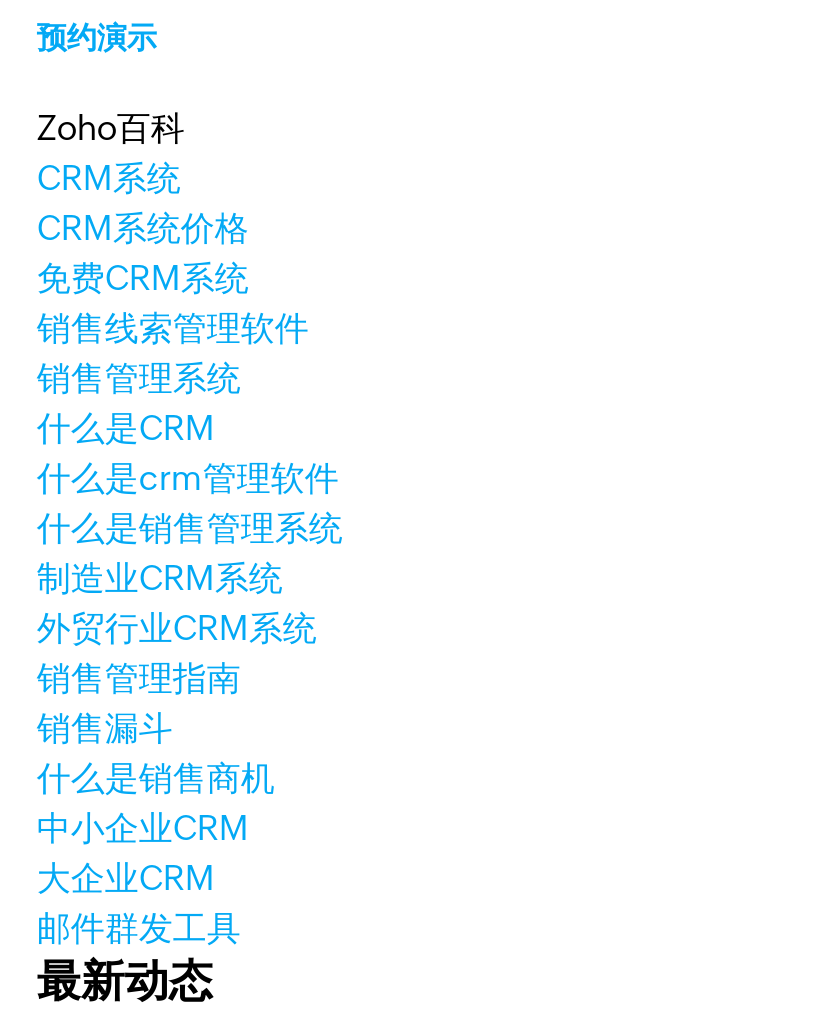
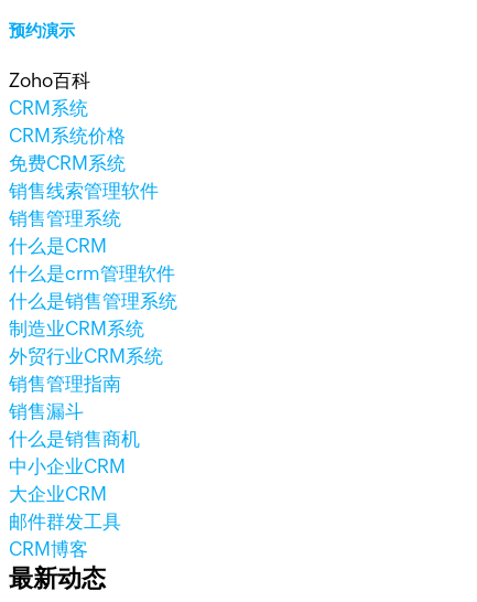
+ CRM博客
